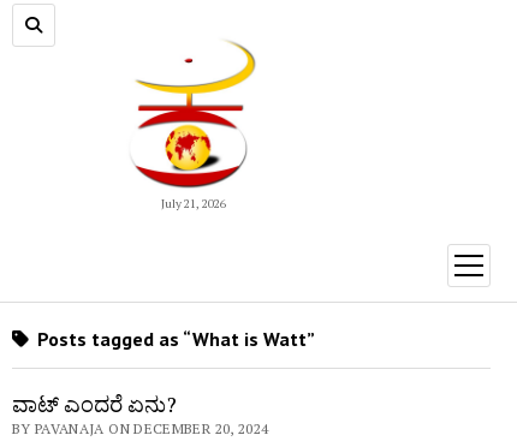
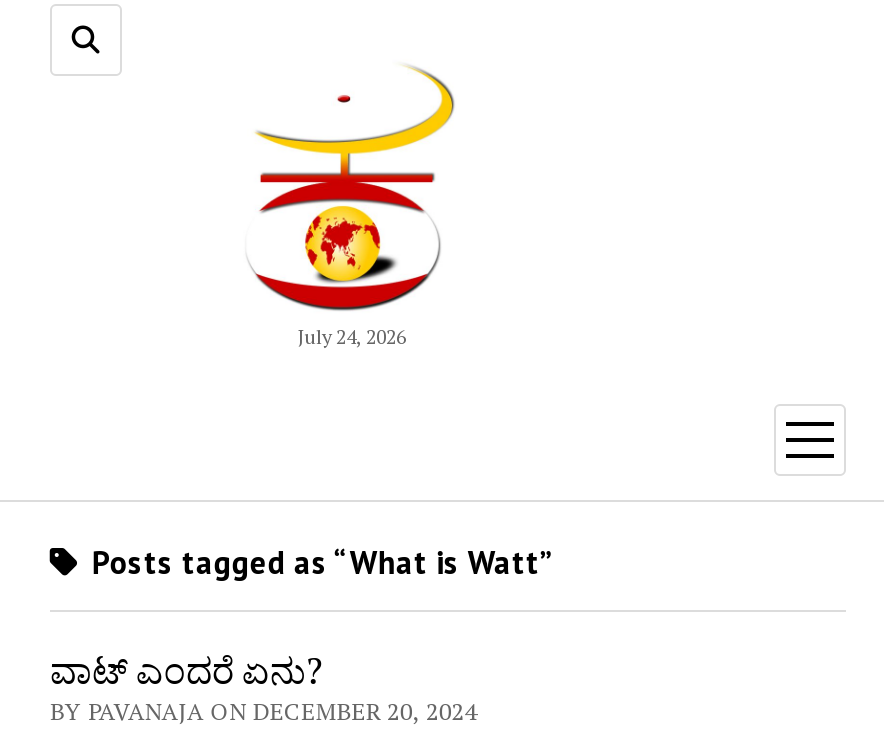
- July 21, 2026
+ July 24, 2026
